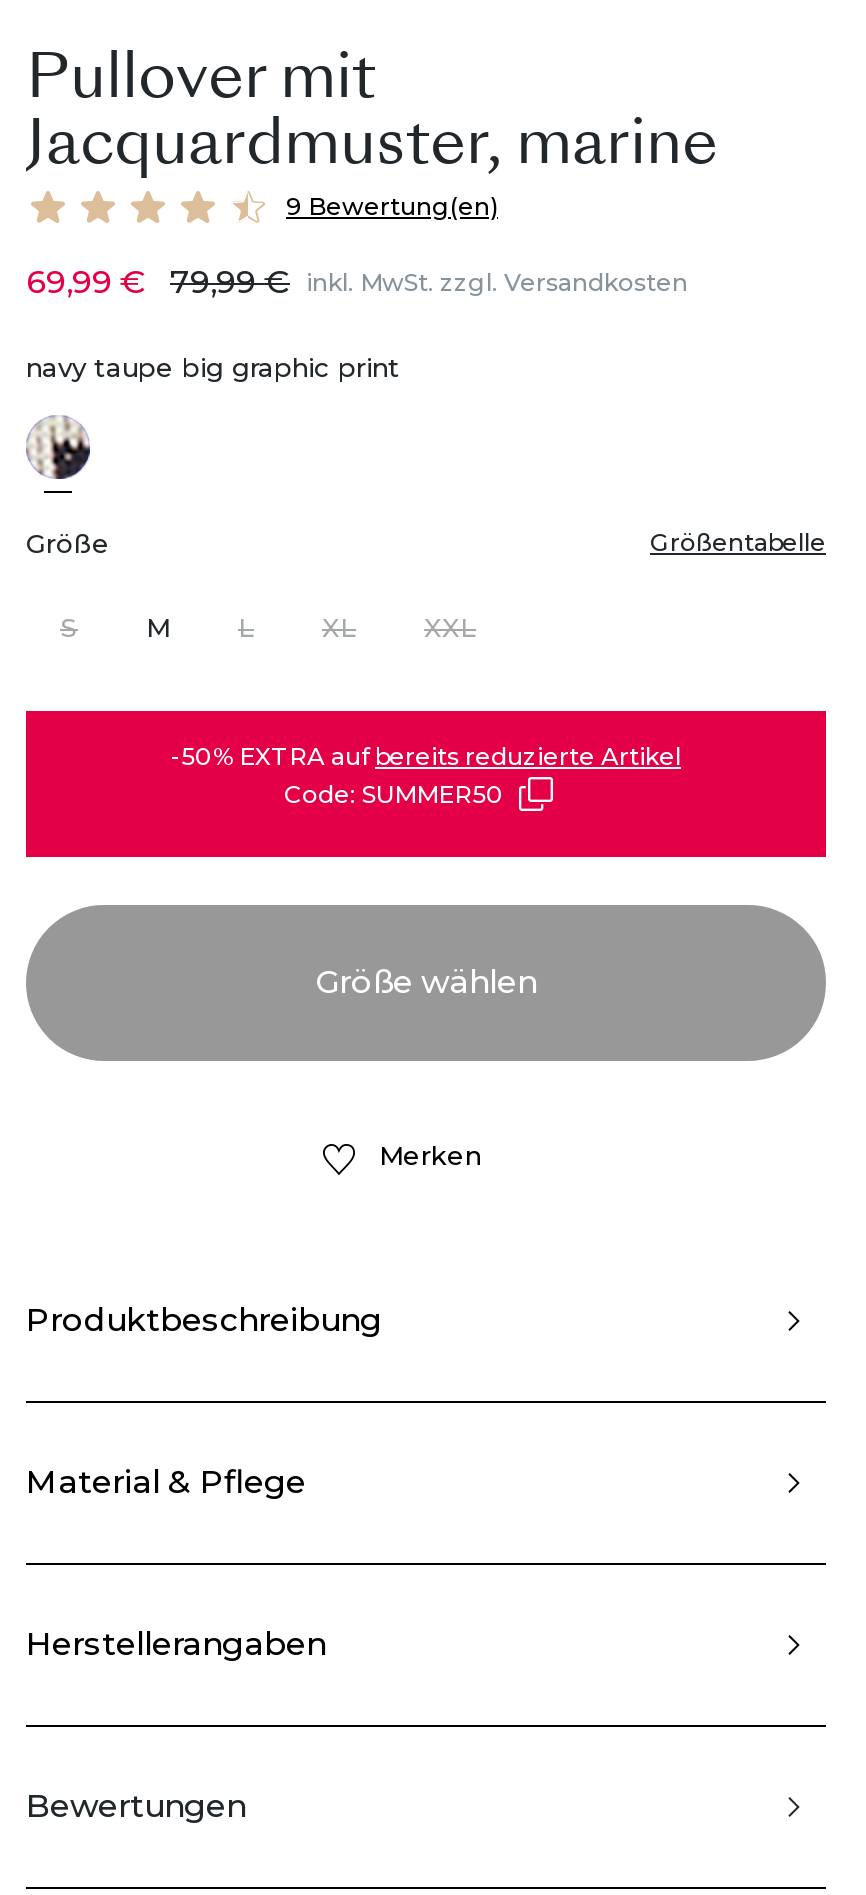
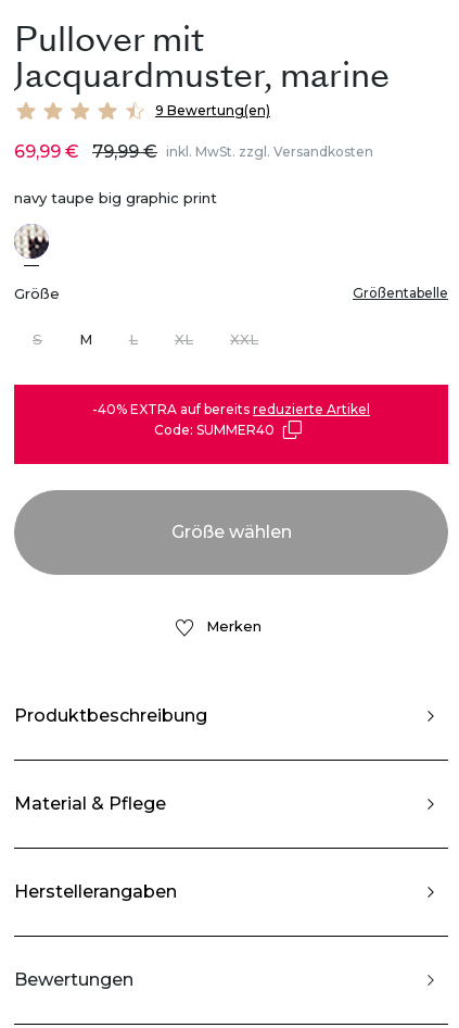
- -50% EXTRA auf bereits reduzierte Artikel
+ -40% EXTRA auf bereits reduzierte Artikel

- Code: SUMMER50
+ Code: SUMMER40
